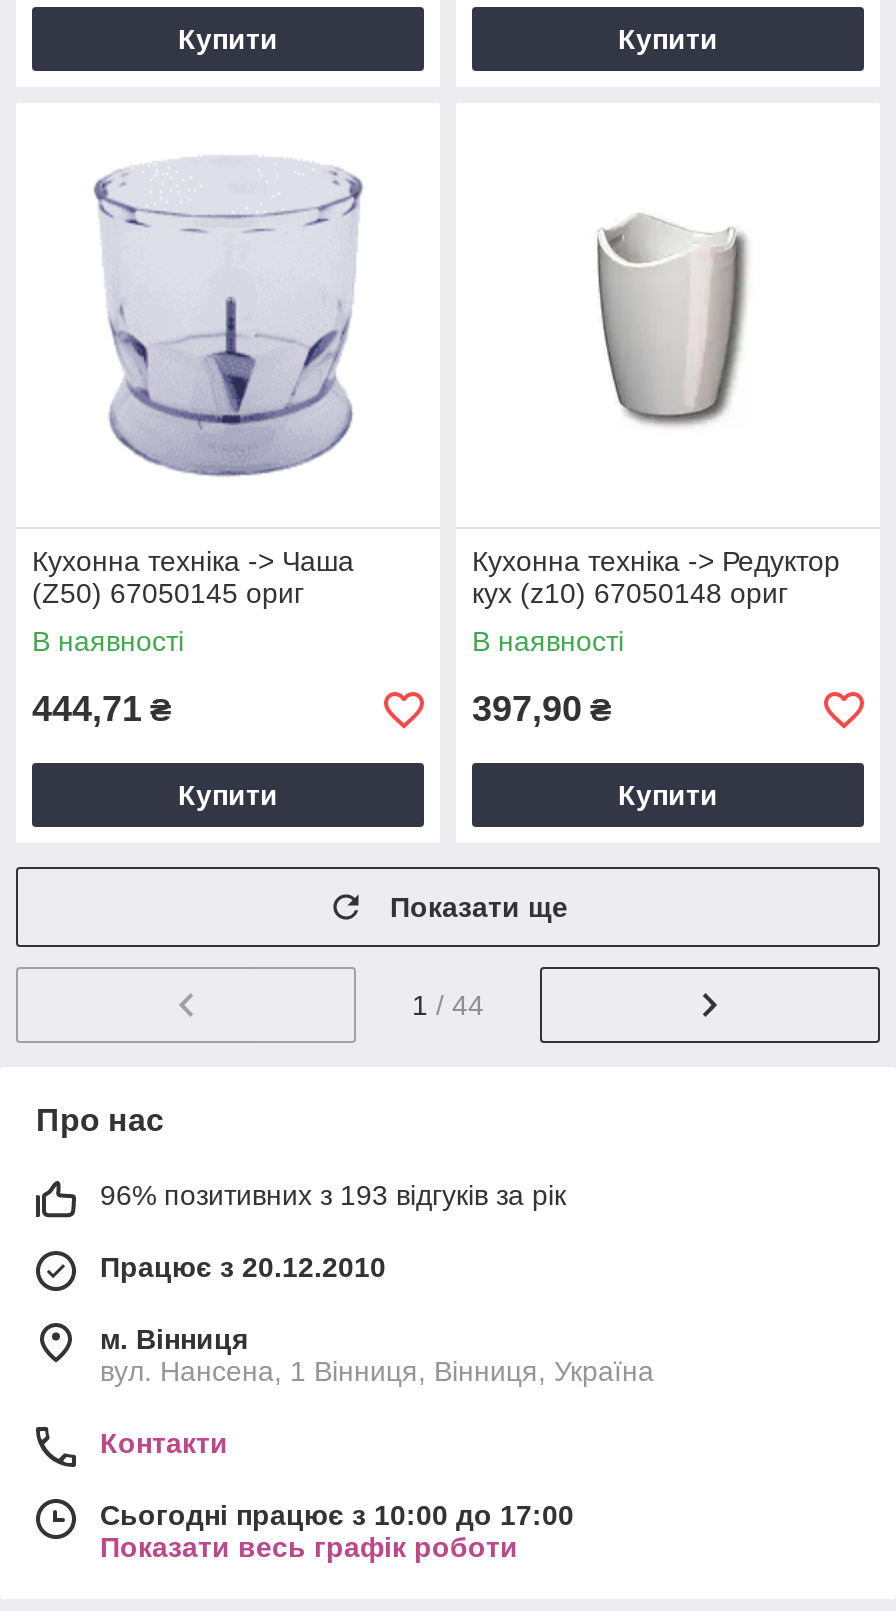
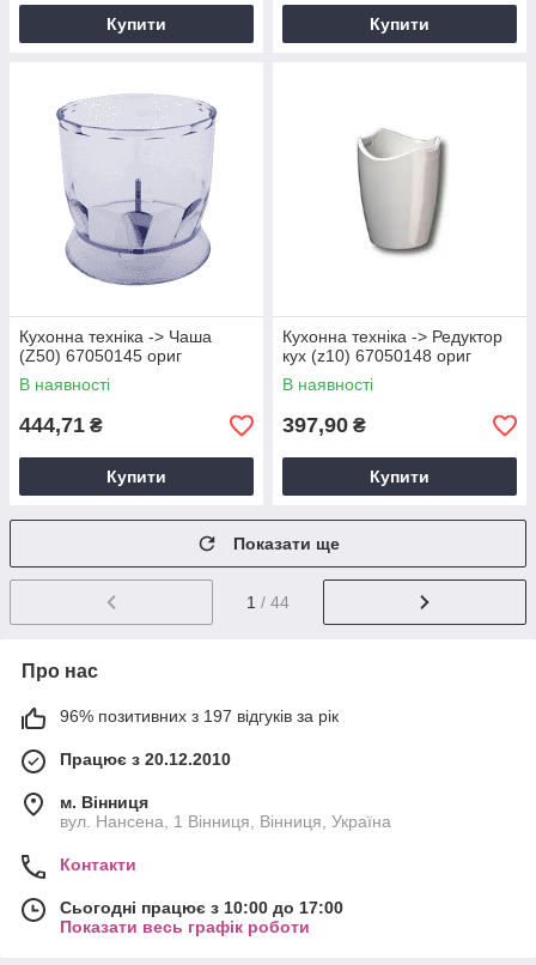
- 96% позитивних з 193 відгуків за рік
+ 96% позитивних з 197 відгуків за рік
